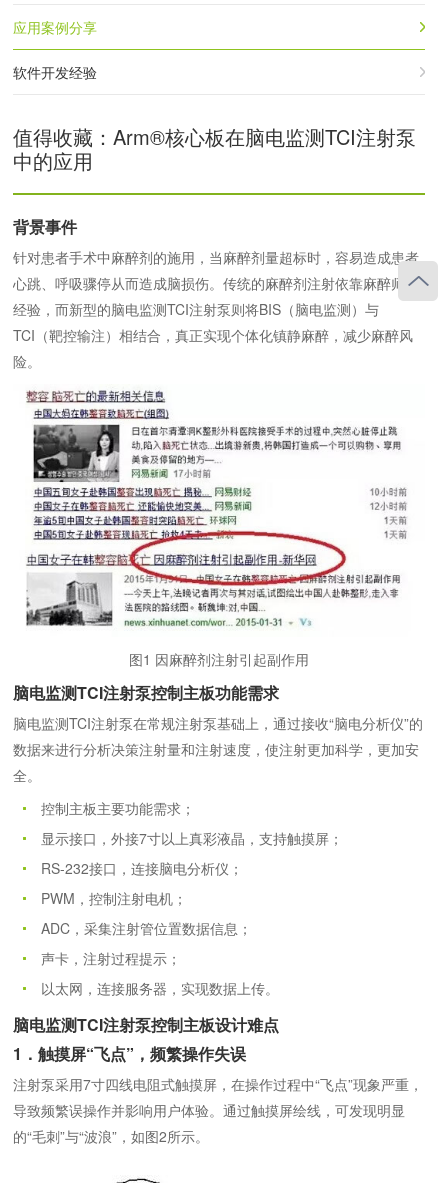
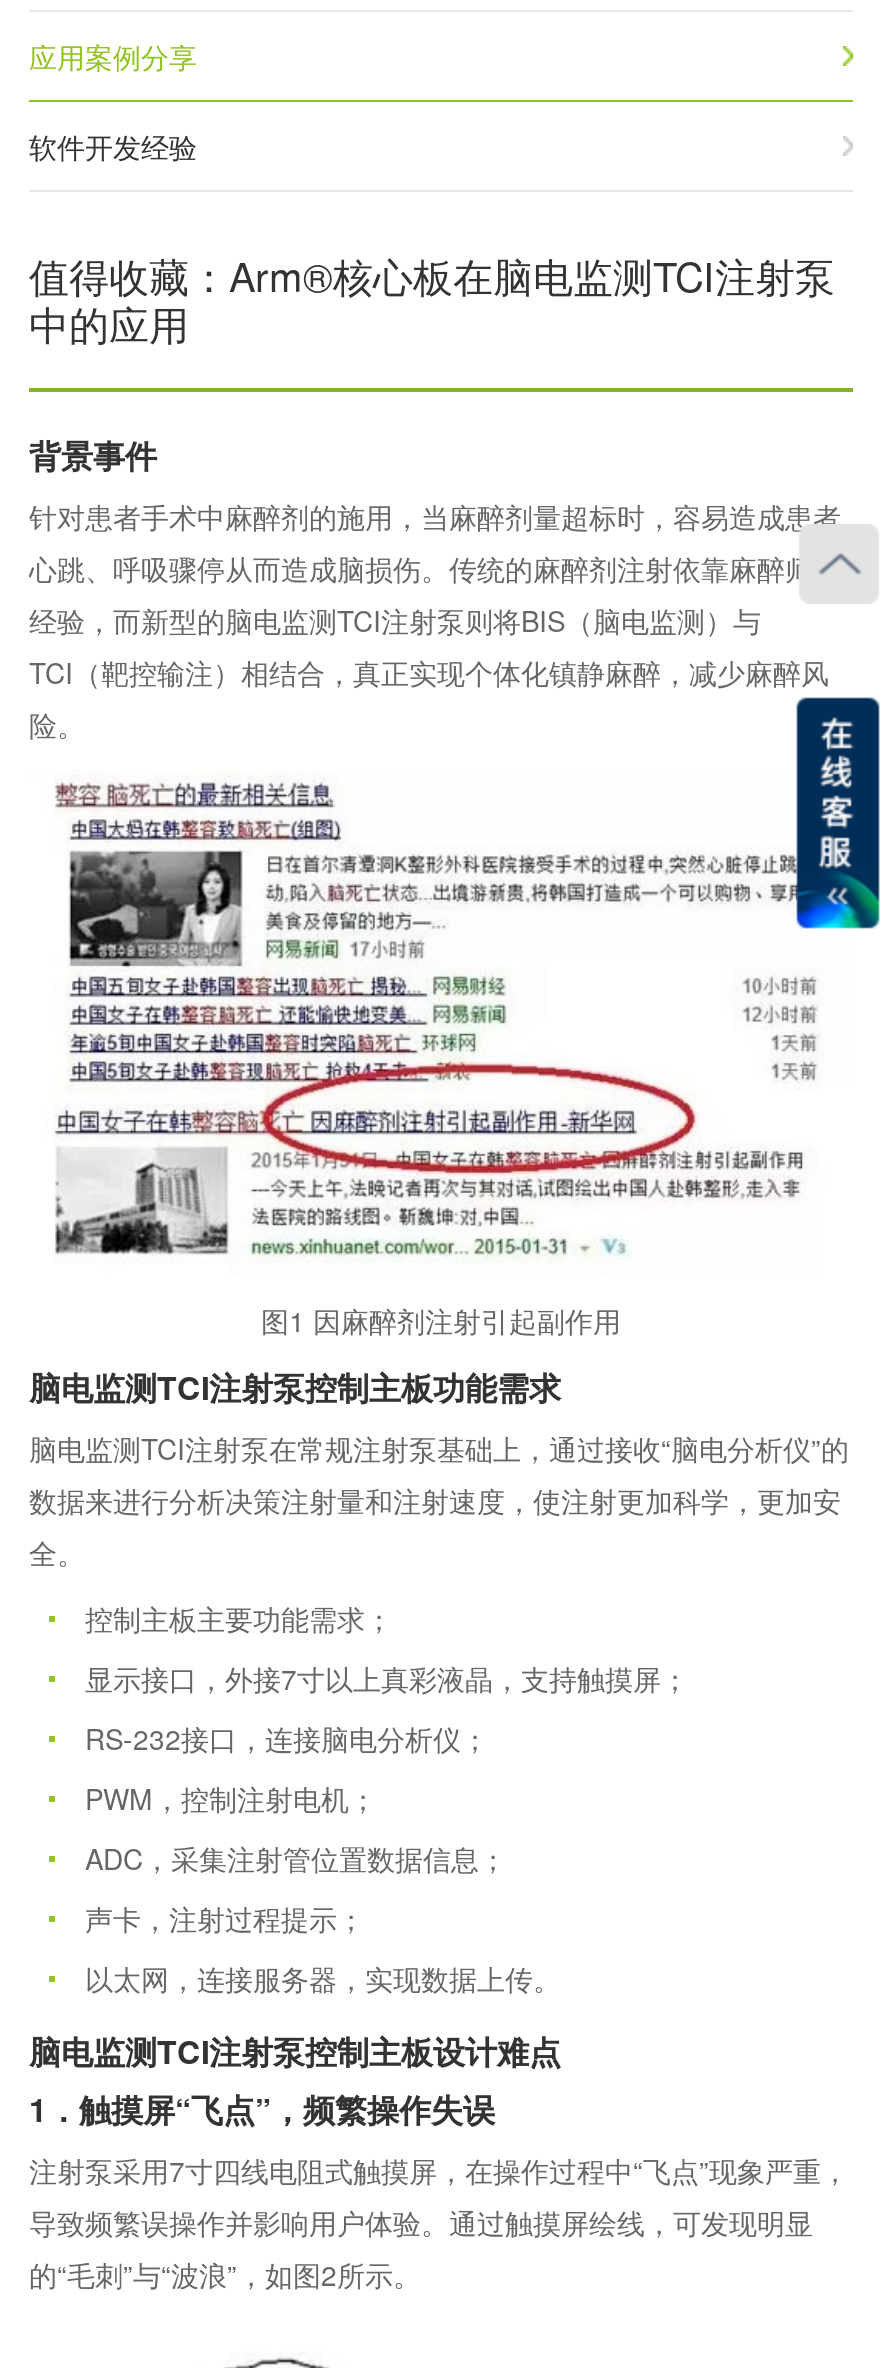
+ [image]
